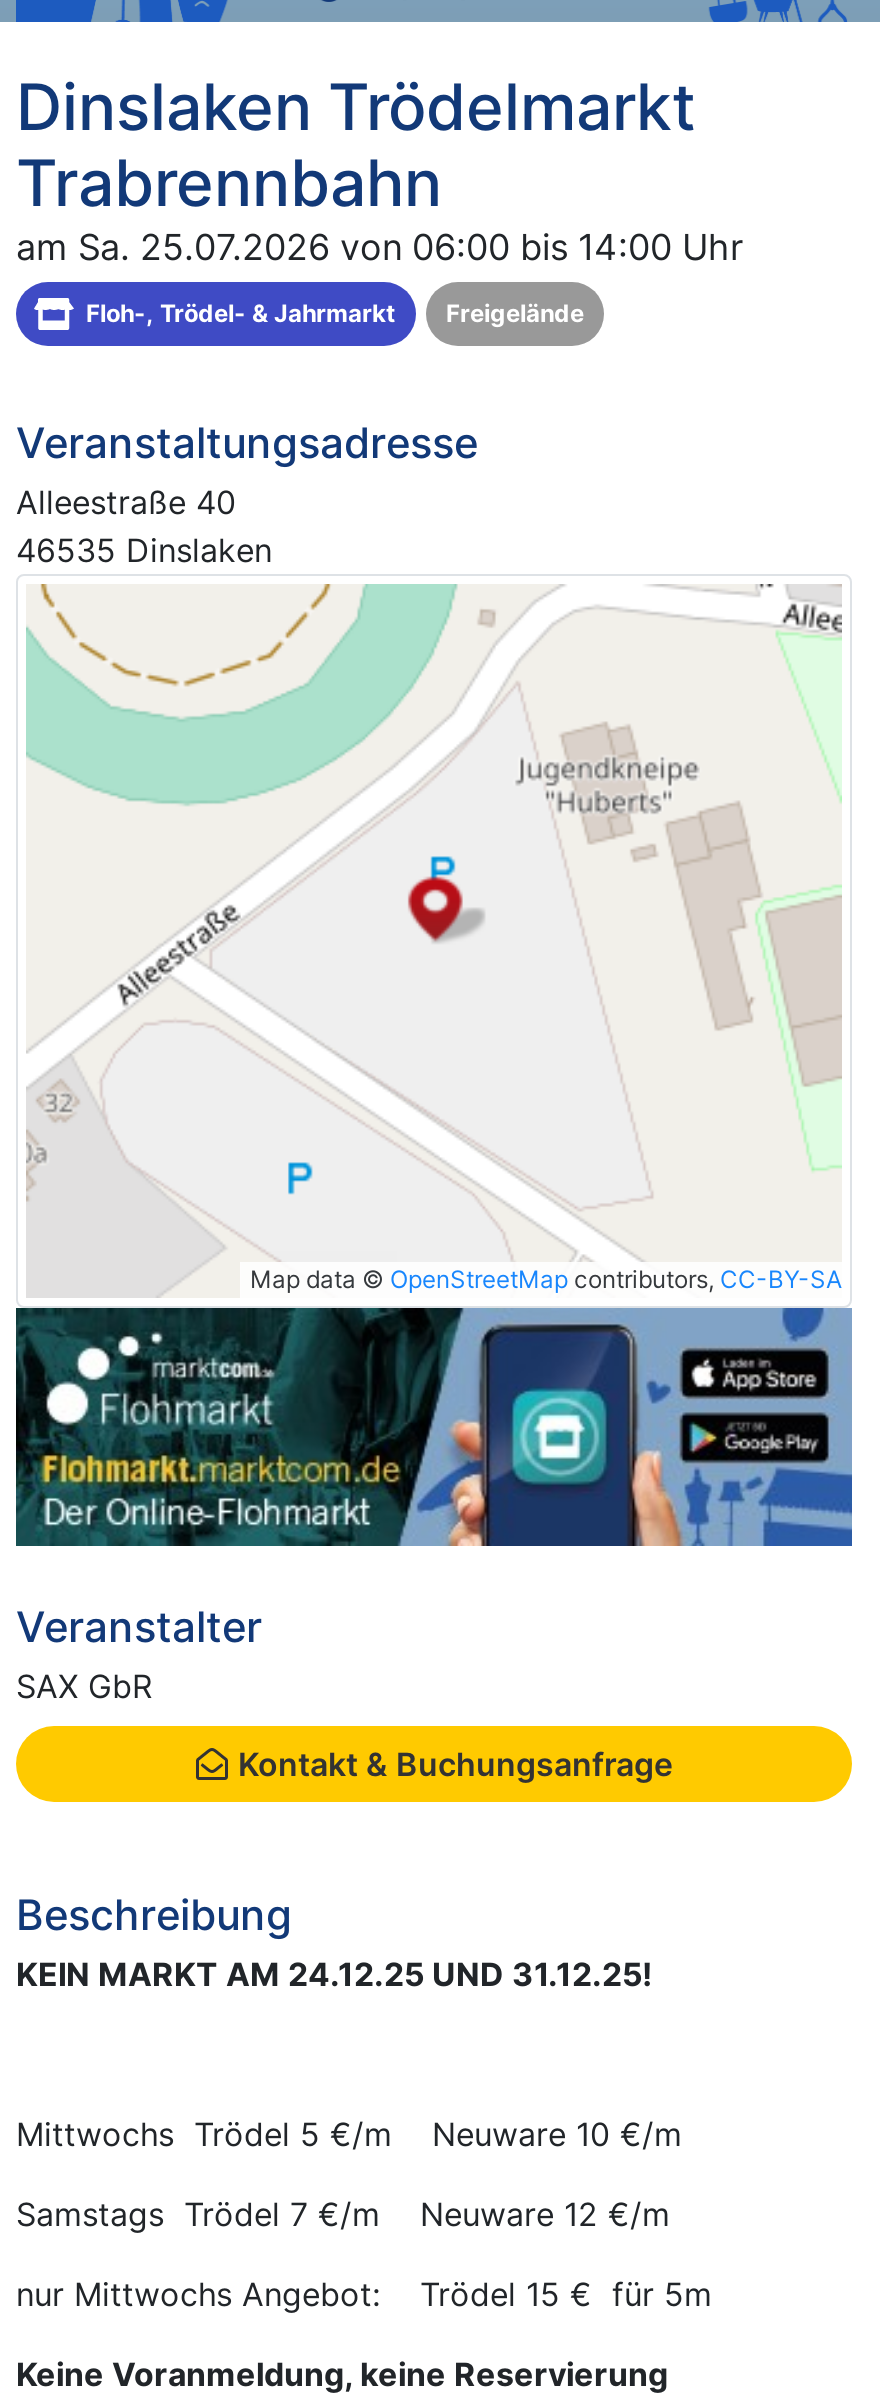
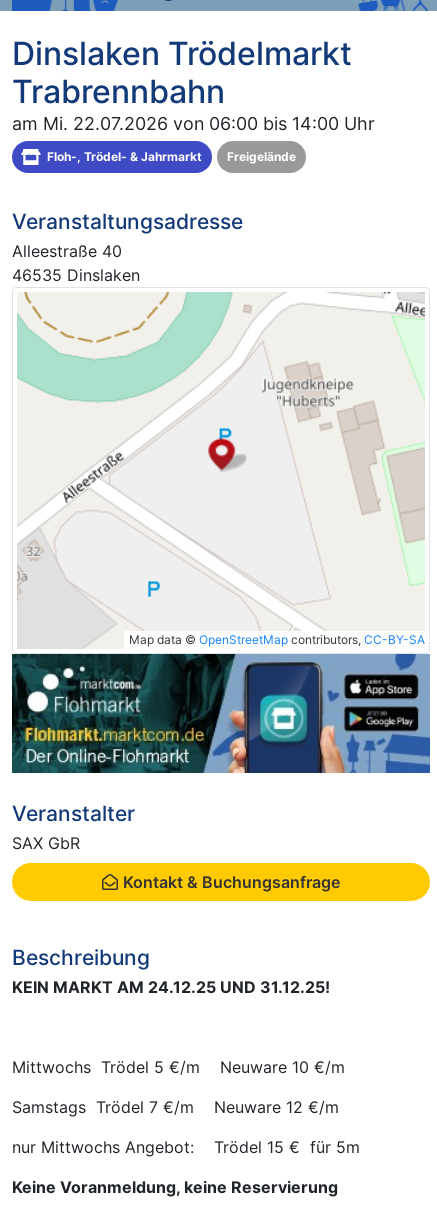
- am Sa. 25.07.2026 von 06:00 bis 14:00 Uhr
+ am Mi. 22.07.2026 von 06:00 bis 14:00 Uhr
